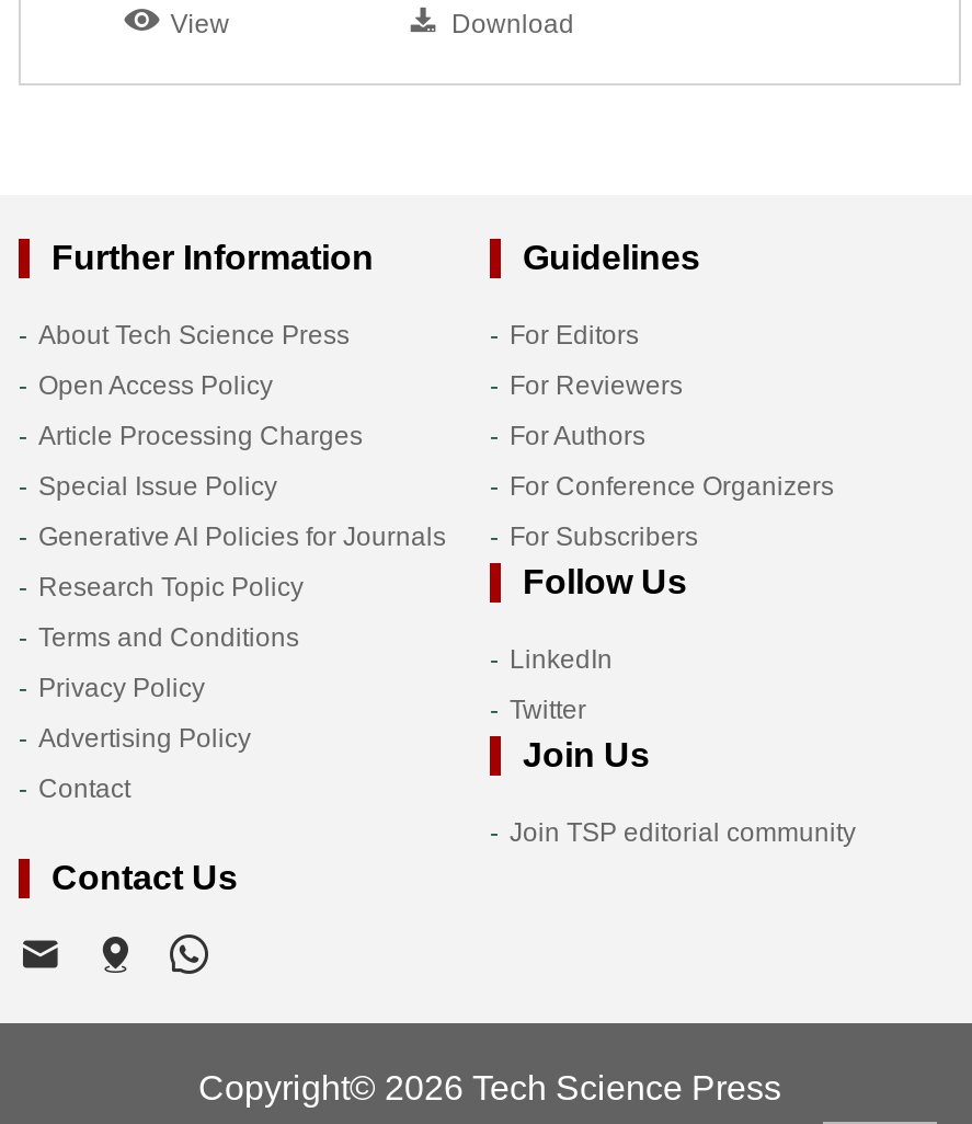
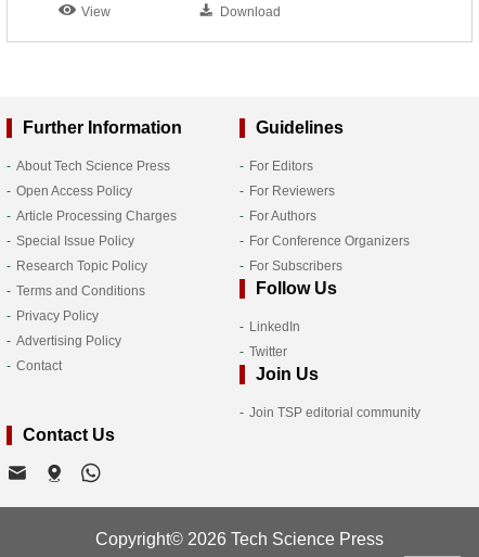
- Generative AI Policies for Journals

moved up: Research Topic Policy | Terms and Conditions | Privacy Policy | Advertising Policy | Contact
